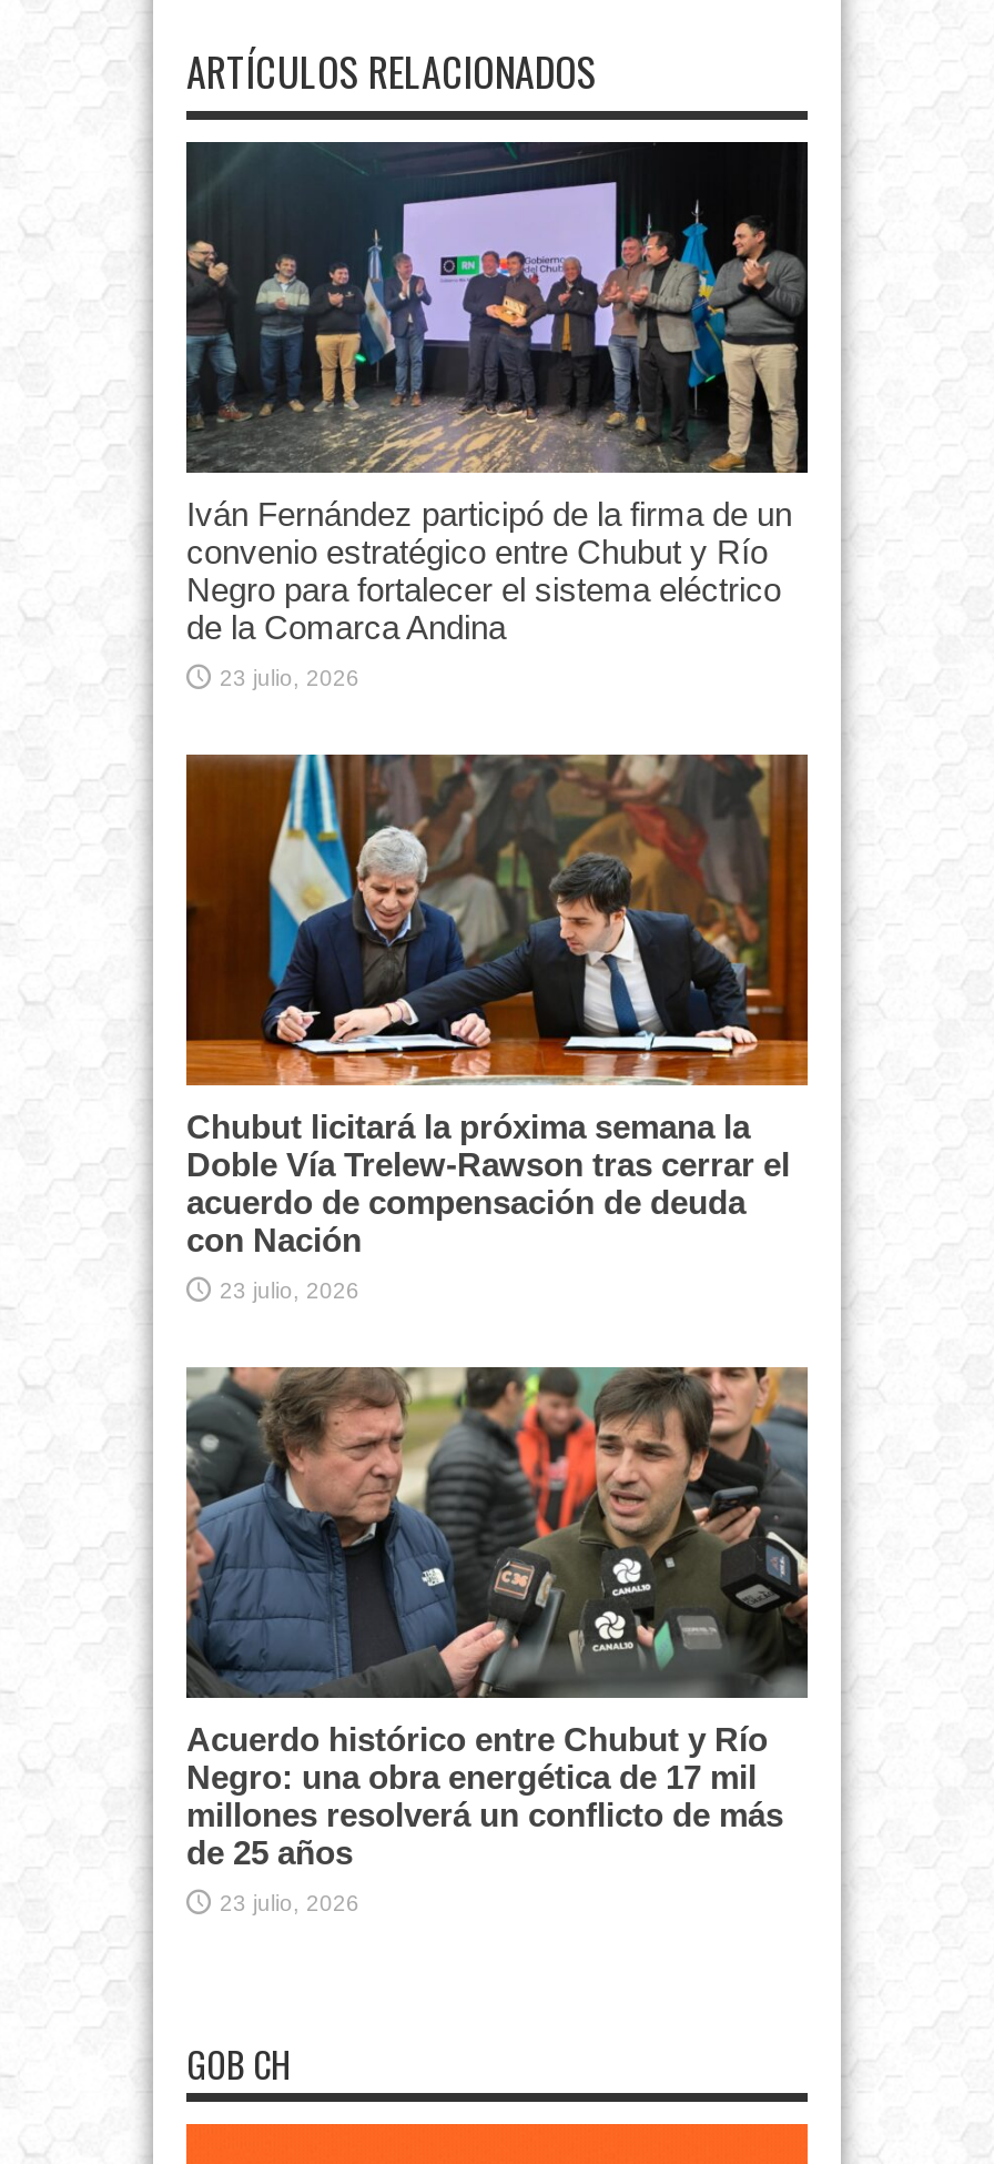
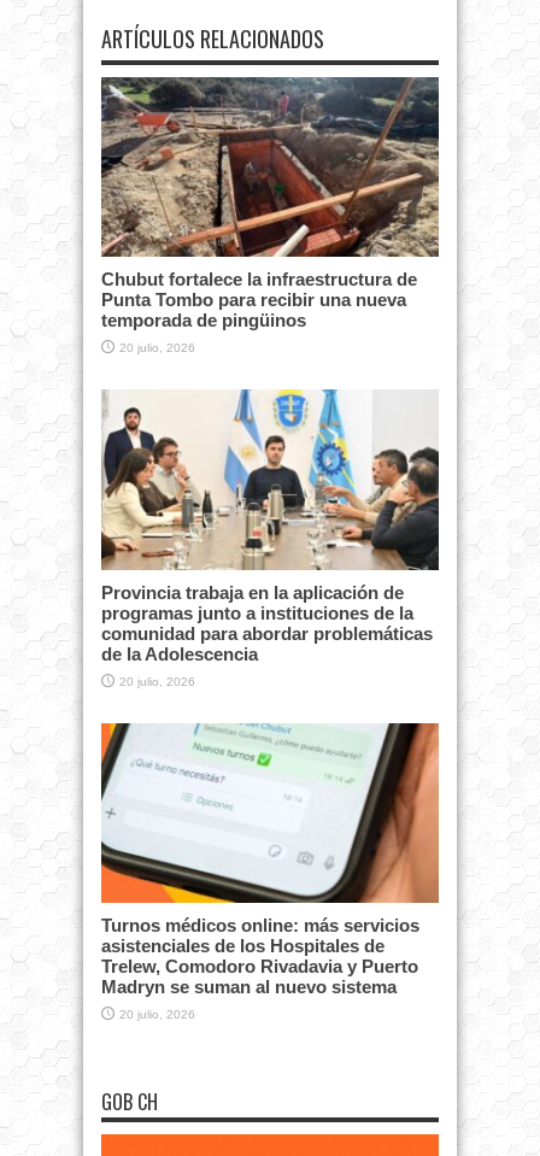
- [image]
- Iván Fernández participó de la firma de un
- convenio estratégico entre Chubut y Río
- Negro para fortalecer el sistema eléctrico
- de la Comarca Andina
+ [image]
+ Chubut fortalece la infraestructura de
+ Punta Tombo para recibir una nueva
+ temporada de pingüinos

- 23 julio, 2026
+ 20 julio, 2026

- [image]
- Chubut licitará la próxima semana la
- Doble Vía Trelew-Rawson tras cerrar el
- acuerdo de compensación de deuda
- con Nación
+ [image]
+ Provincia trabaja en la aplicación de
+ programas junto a instituciones de la
+ comunidad para abordar problemáticas
+ de la Adolescencia

- 23 julio, 2026
+ 20 julio, 2026

- [image]
- Acuerdo histórico entre Chubut y Río
- Negro: una obra energética de 17 mil
- millones resolverá un conflicto de más
- de 25 años
+ [image]
+ Turnos médicos online: más servicios
+ asistenciales de los Hospitales de
+ Trelew, Comodoro Rivadavia y Puerto
+ Madryn se suman al nuevo sistema

- 23 julio, 2026
+ 20 julio, 2026
